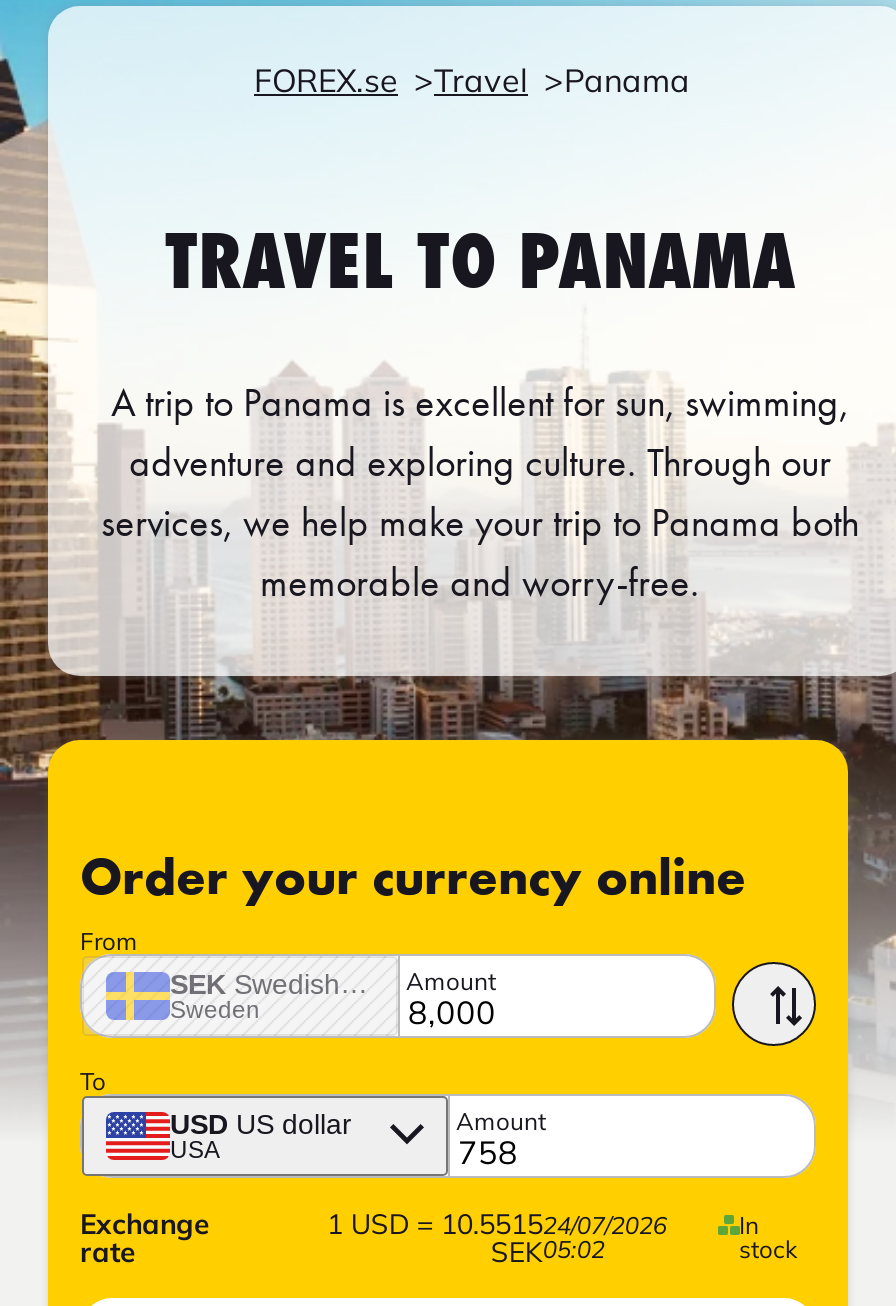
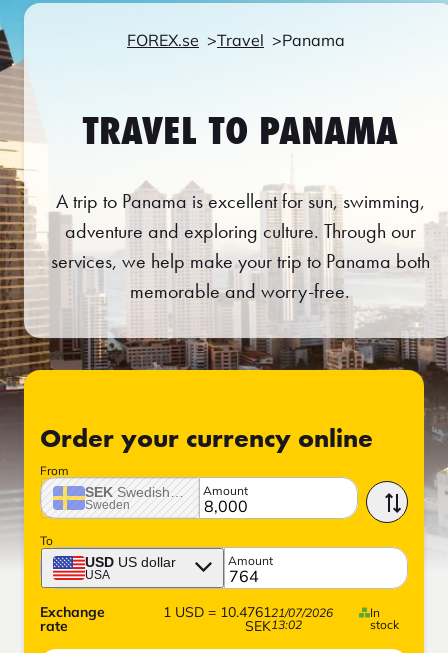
- 1 USD = 10.5515
+ 1 USD = 10.4761

- 24/07/2026
+ 21/07/2026

- SEK 05:02
+ SEK 13:02
